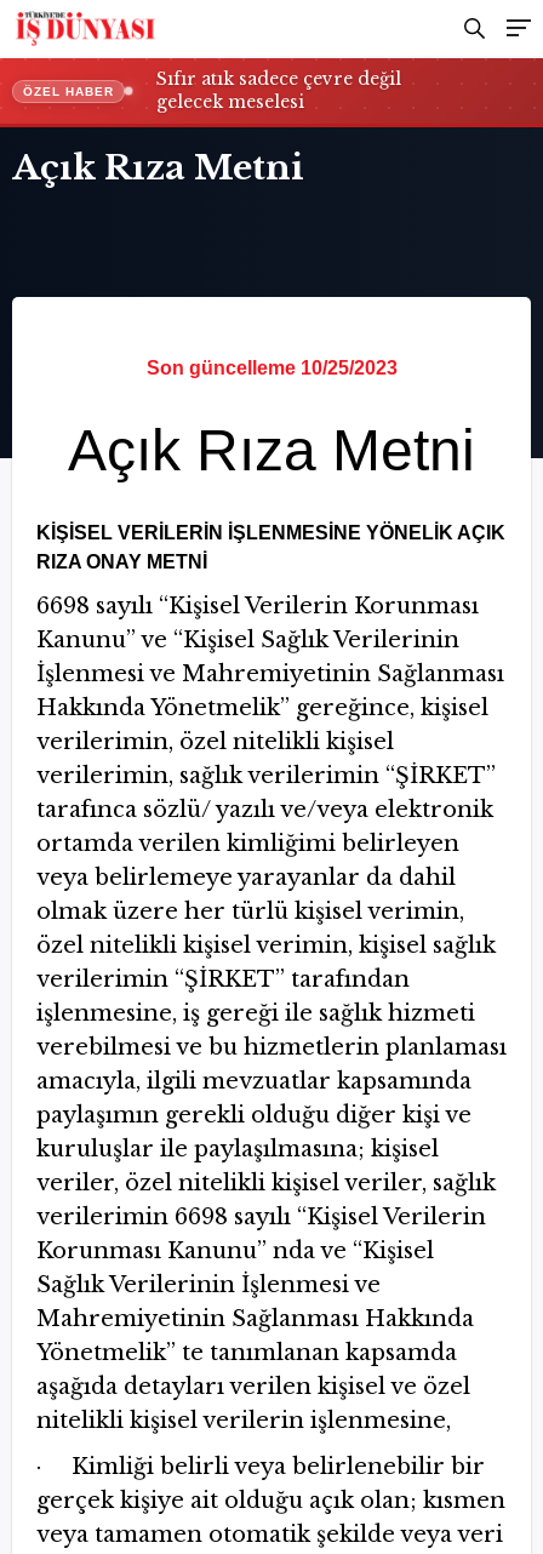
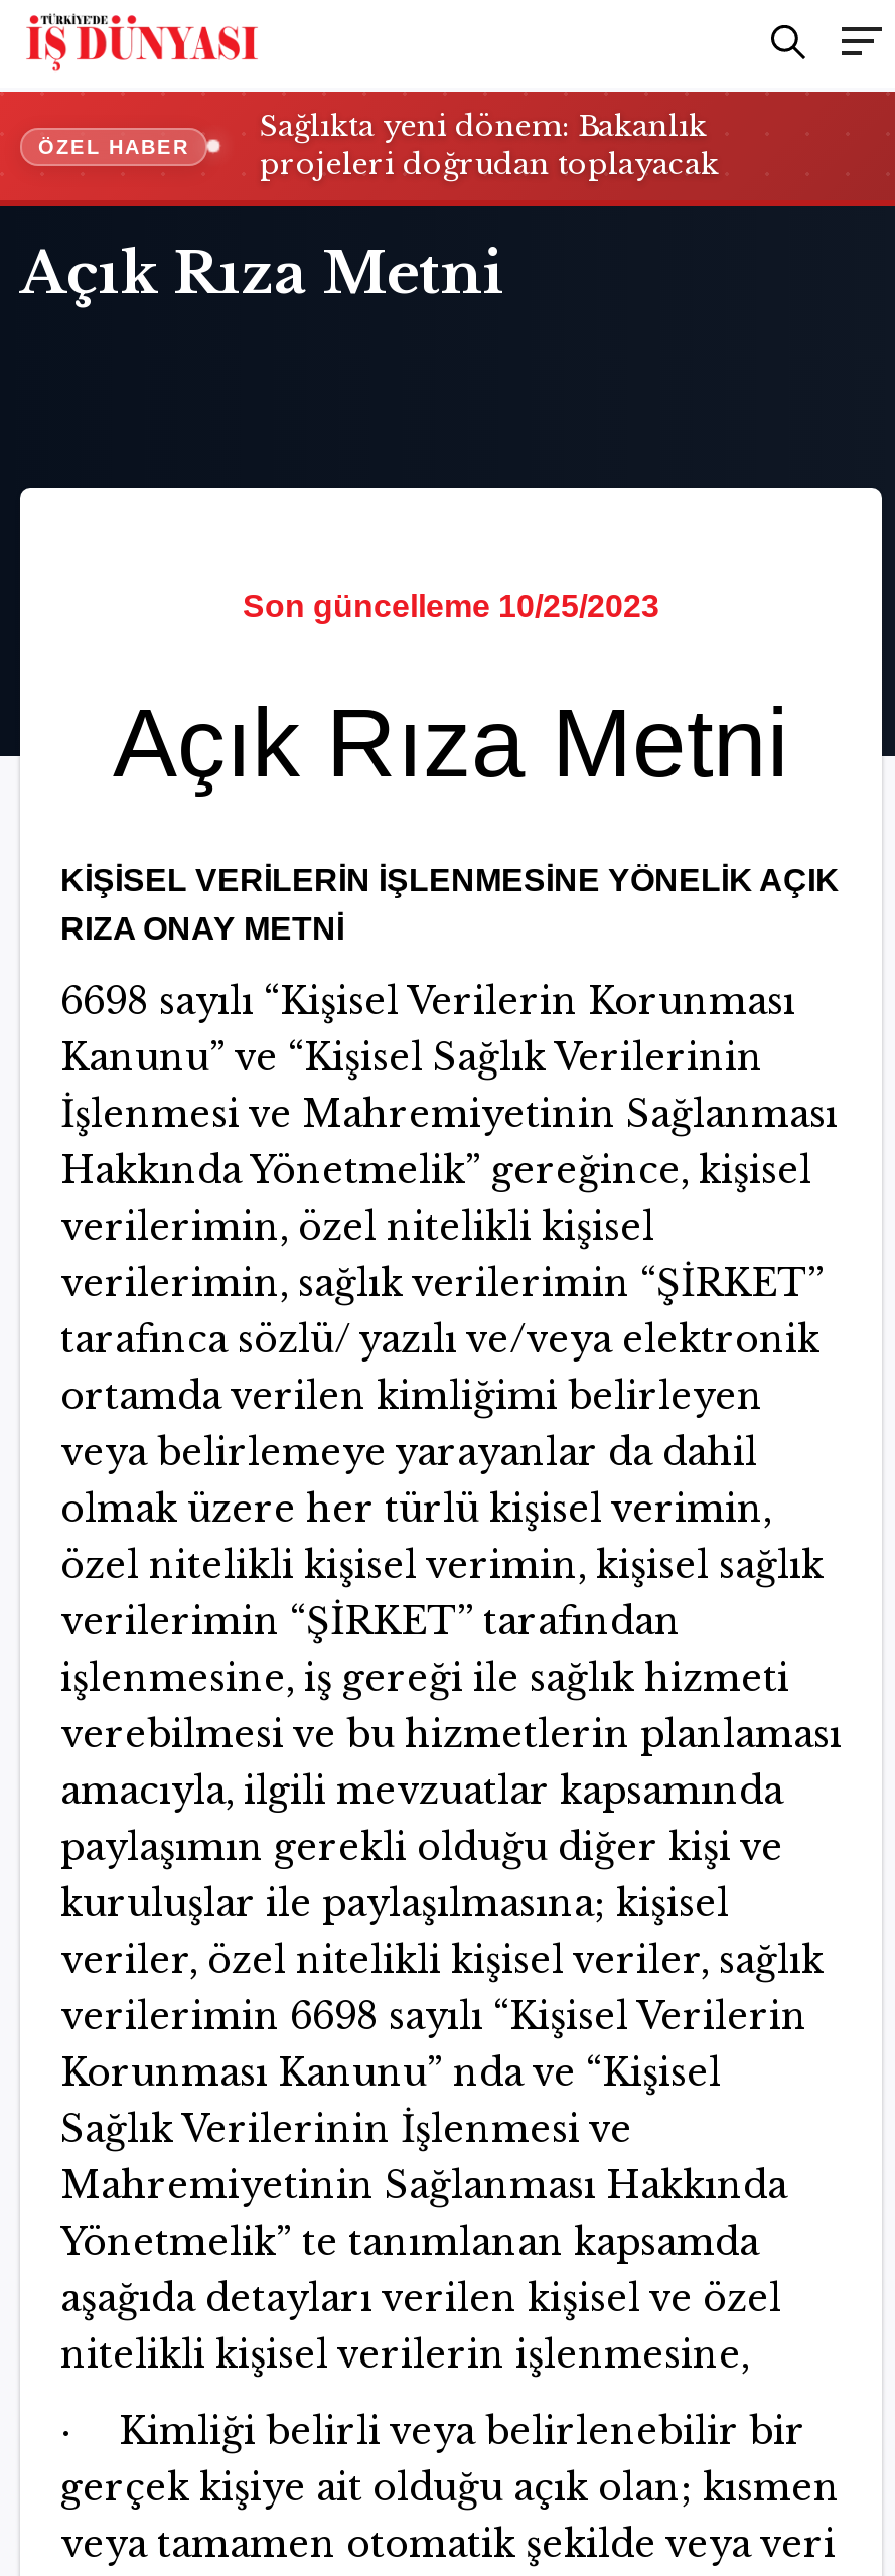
- Sıfır atık sadece çevre değil
- gelecek meselesi
+ Sağlıkta yeni dönem: Bakanlık
+ projeleri doğrudan toplayacak
